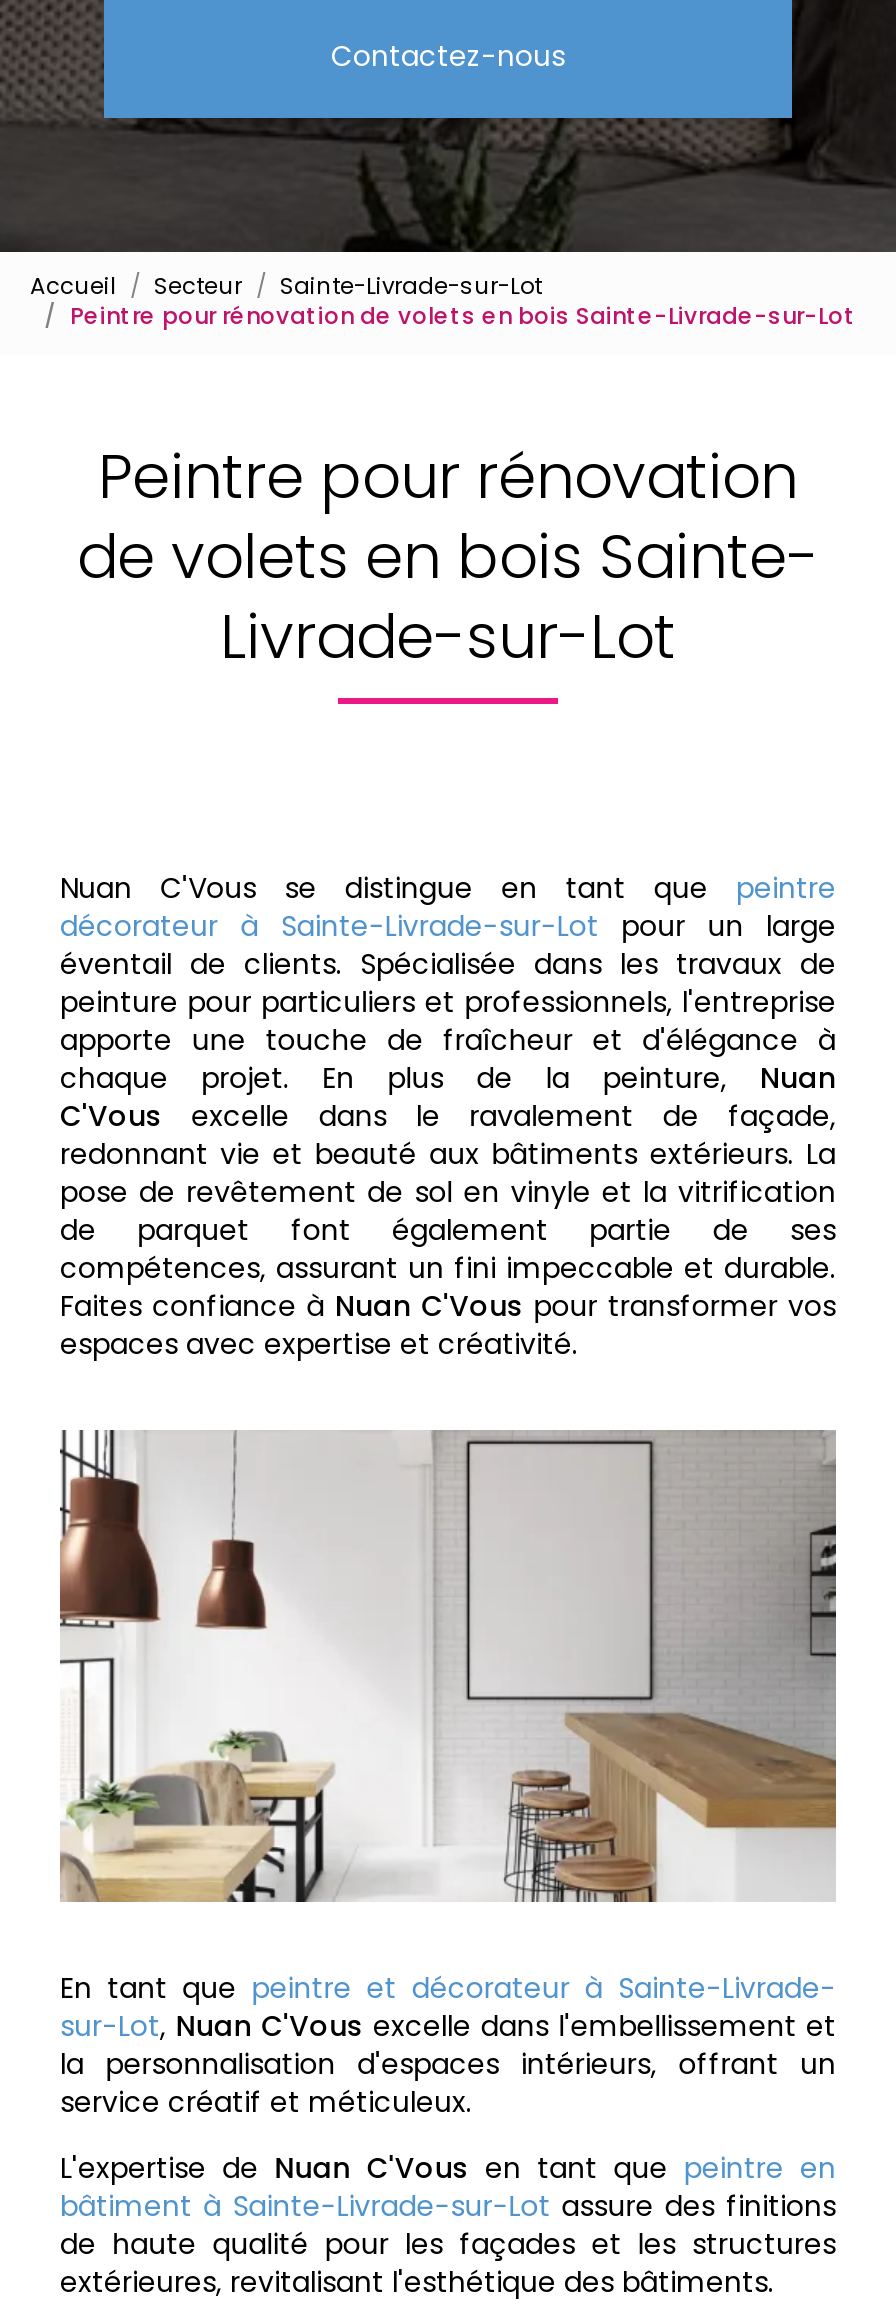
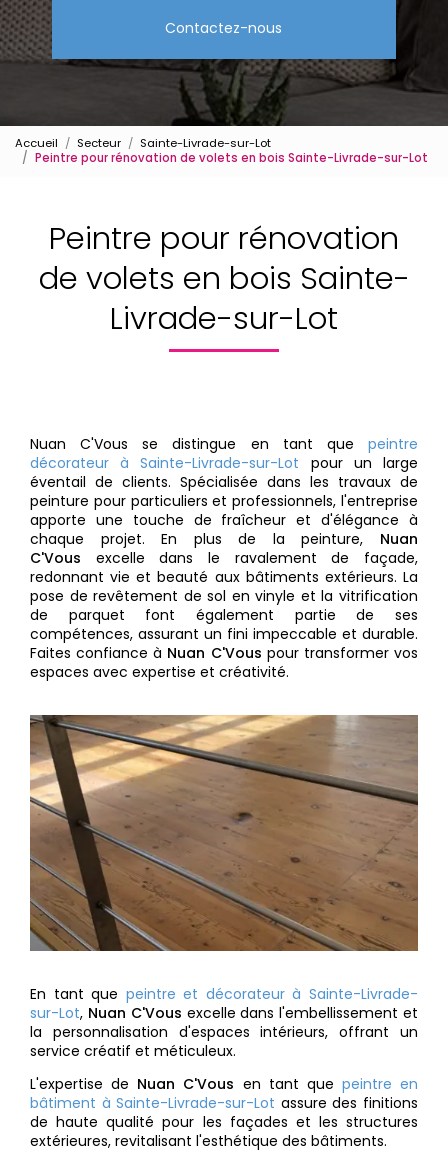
- [image]
+ [image]
